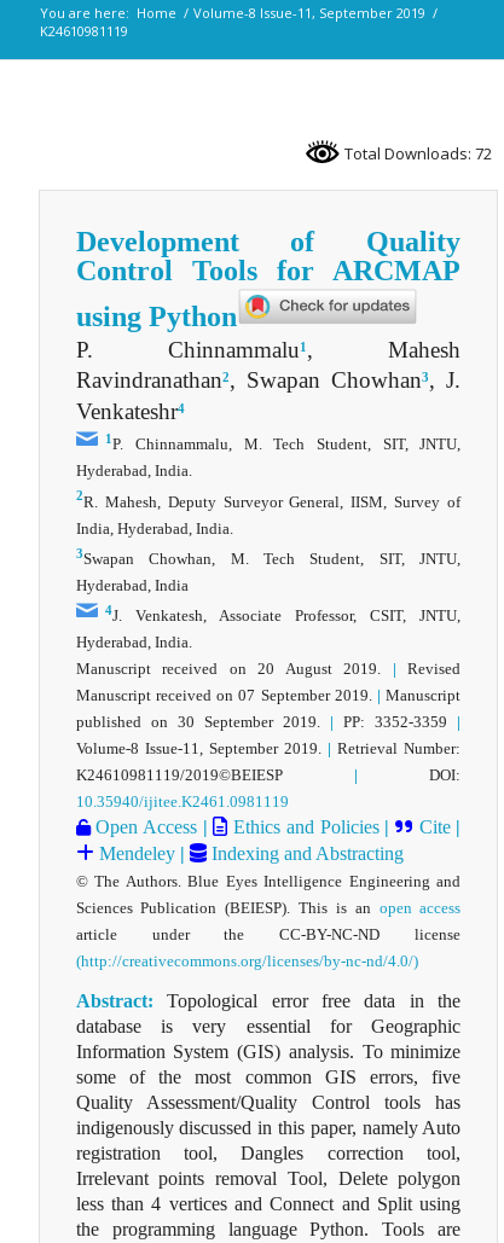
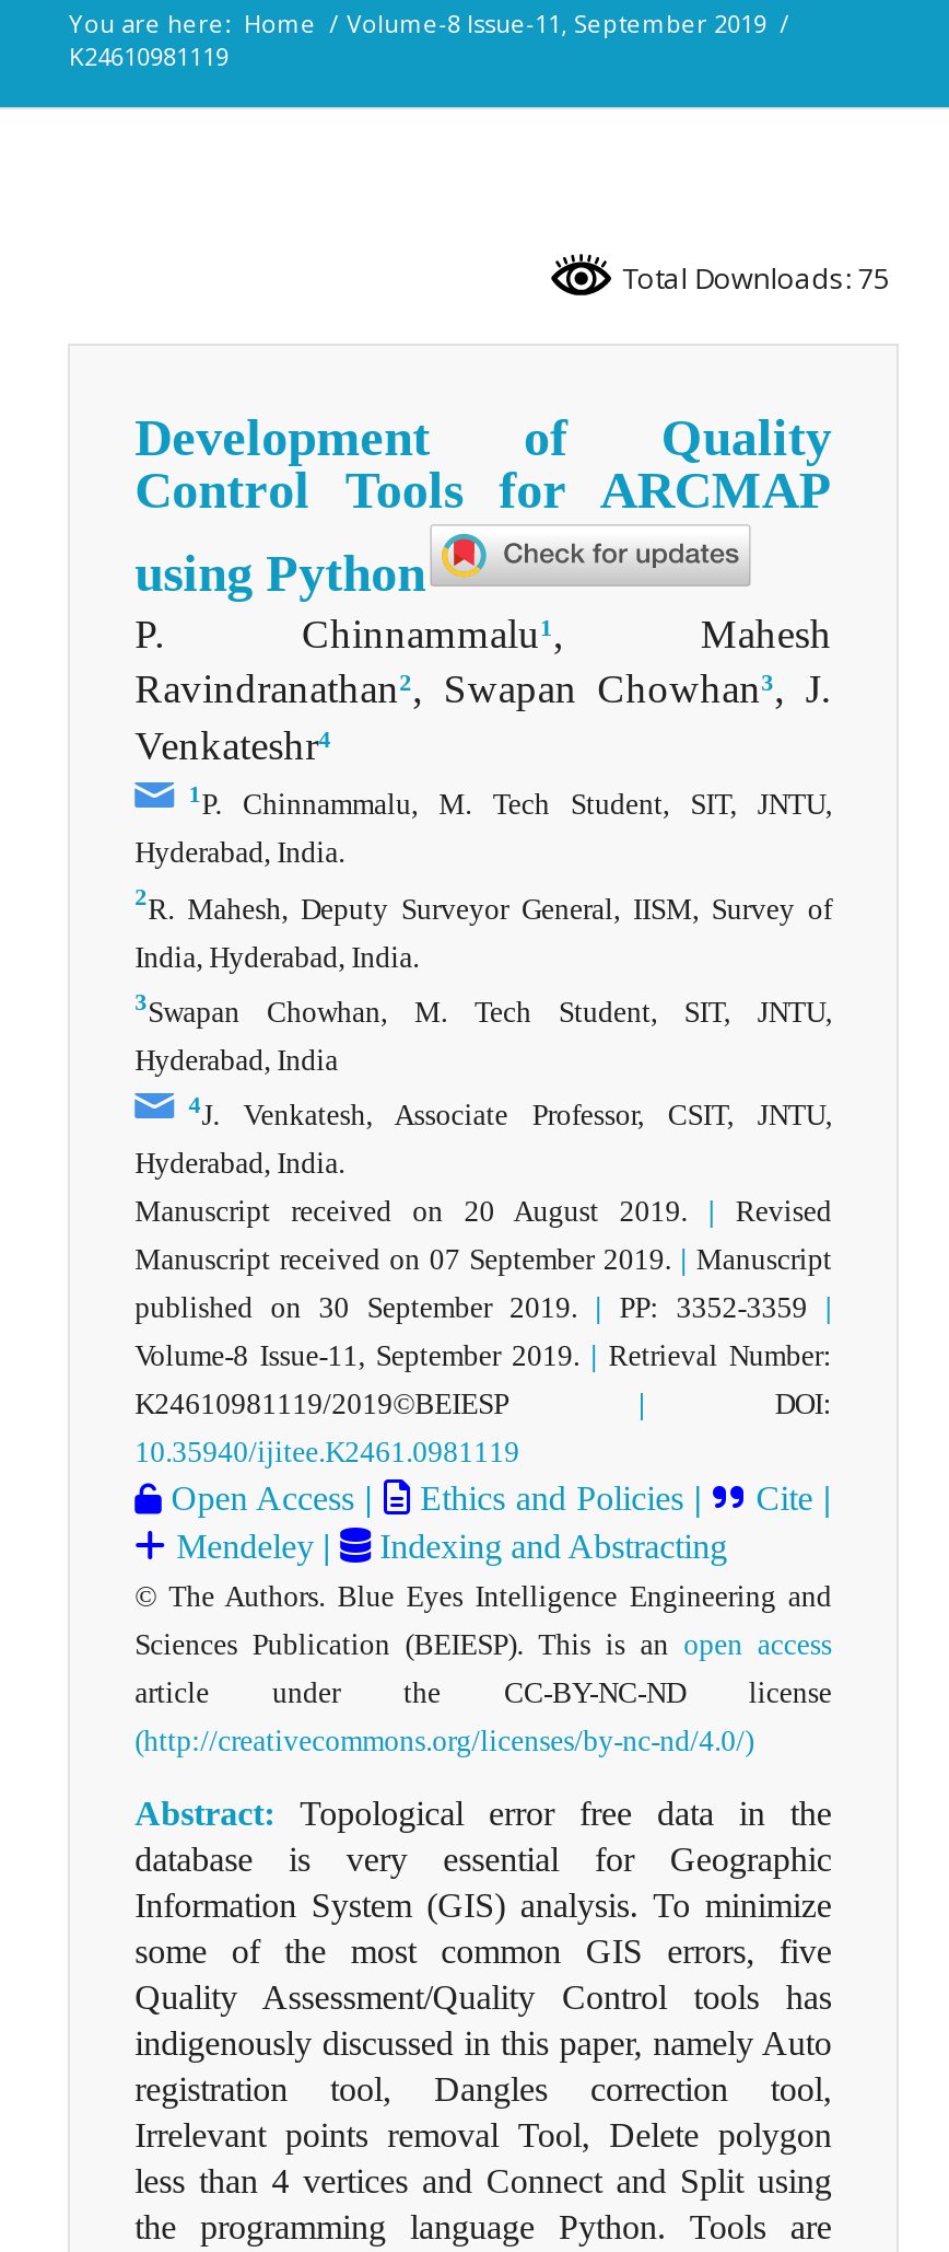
- Total Downloads: 72
+ Total Downloads: 75
